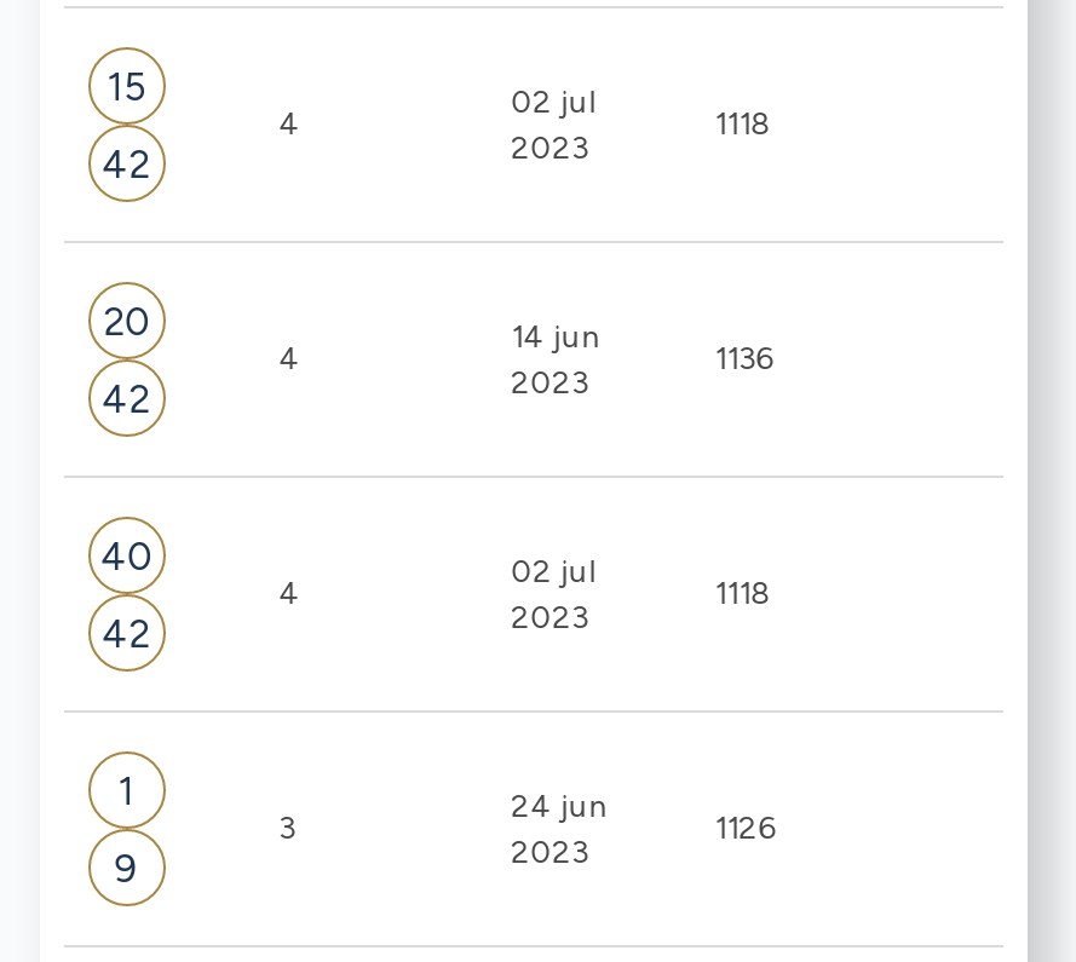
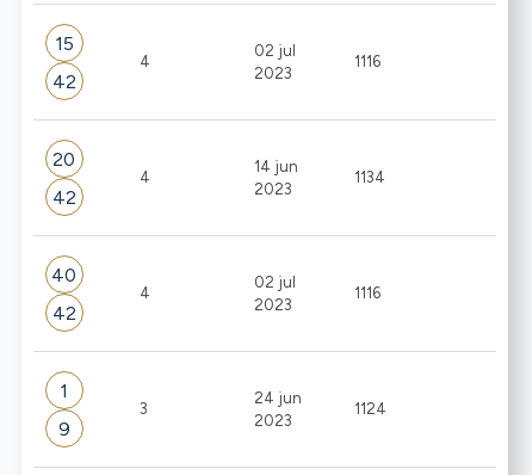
- 1118
+ 1116

- 1136
+ 1134

- 1118
+ 1116

- 1126
+ 1124
